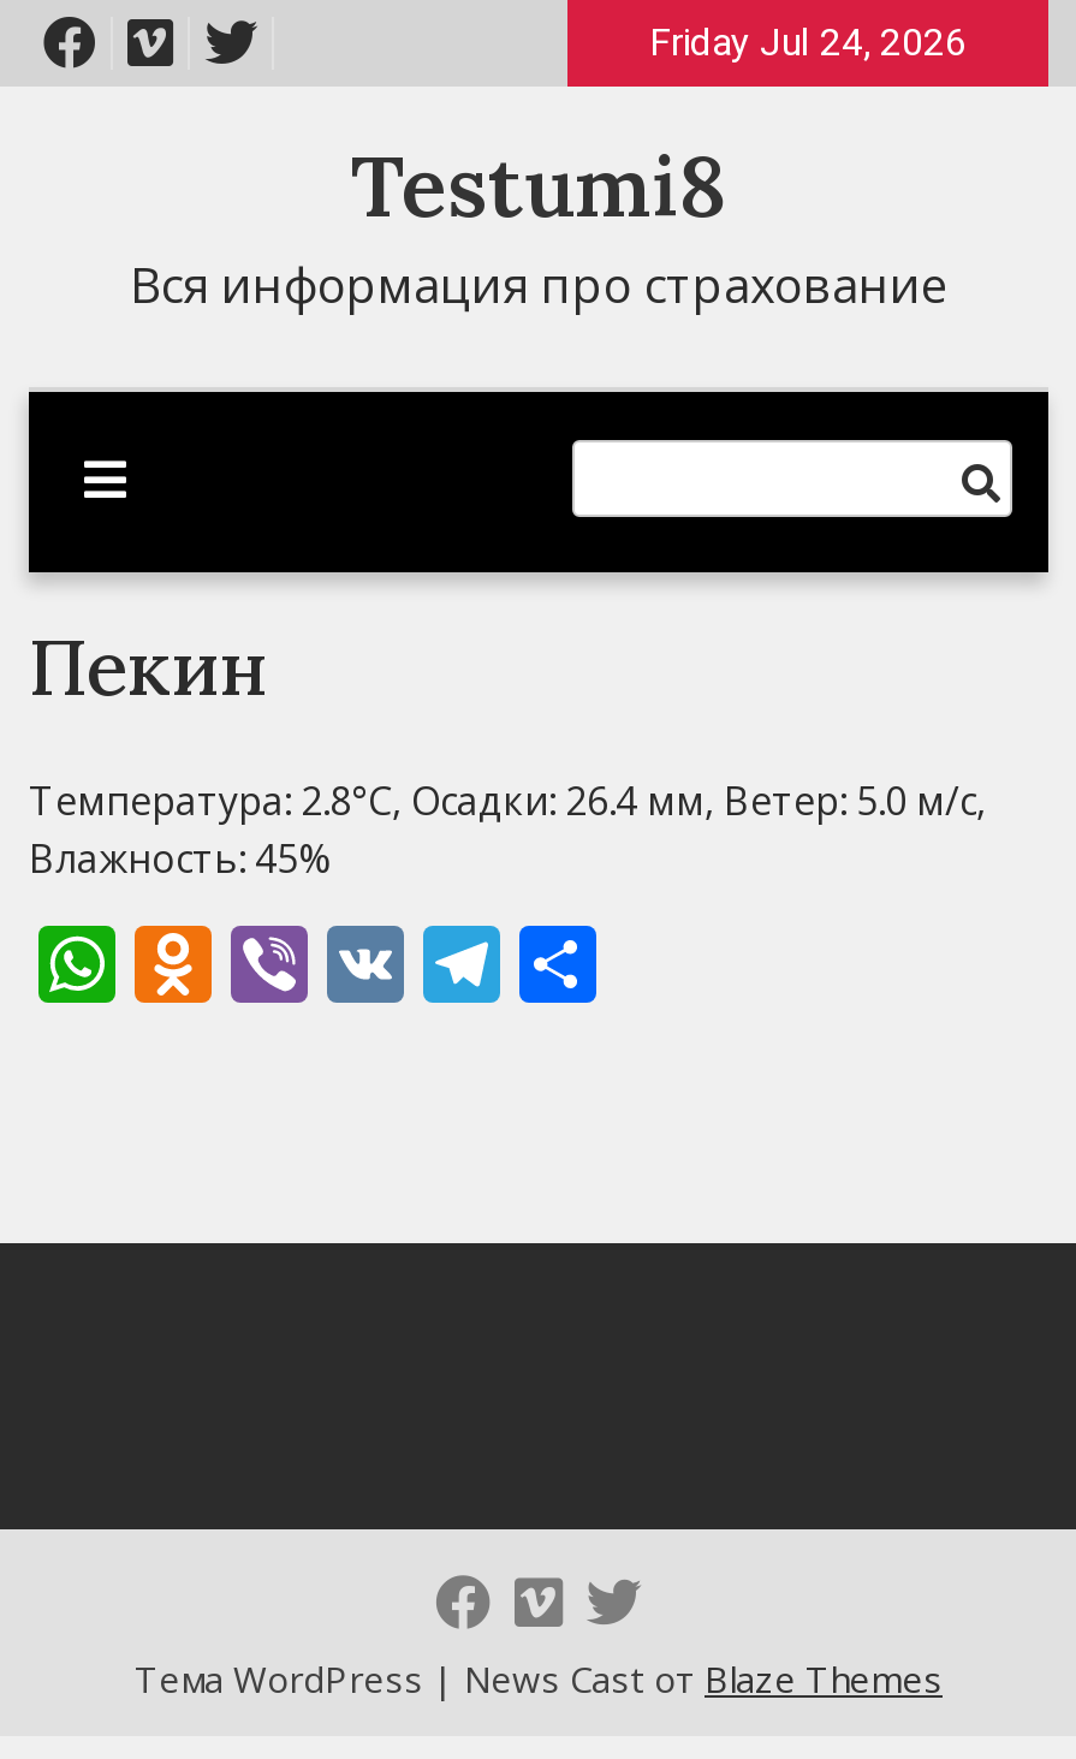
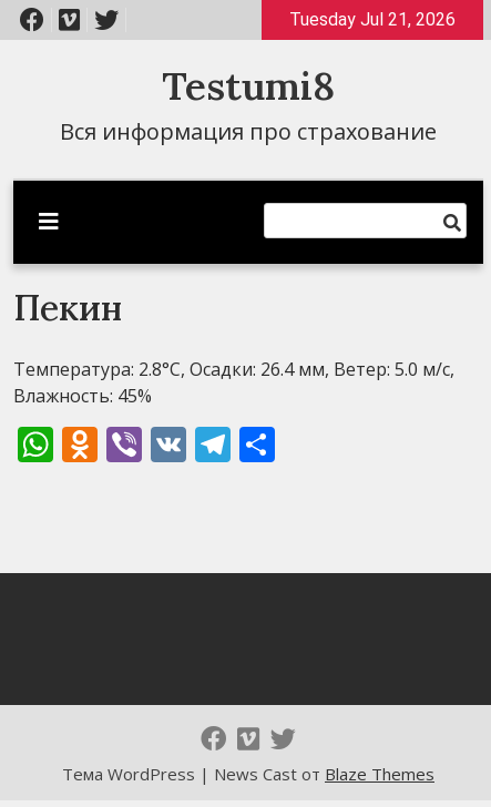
- Friday Jul 24, 2026
+ Tuesday Jul 21, 2026
